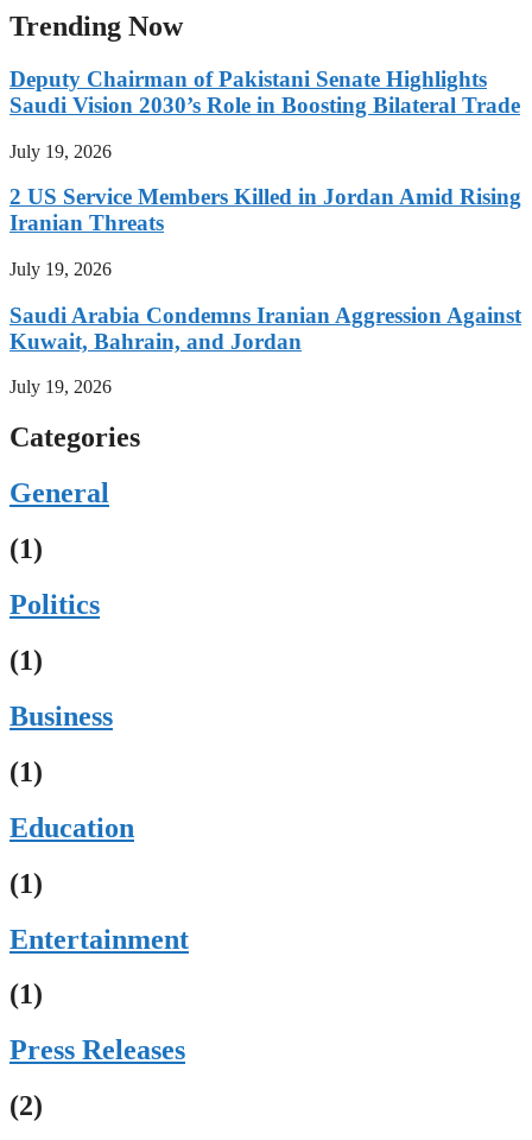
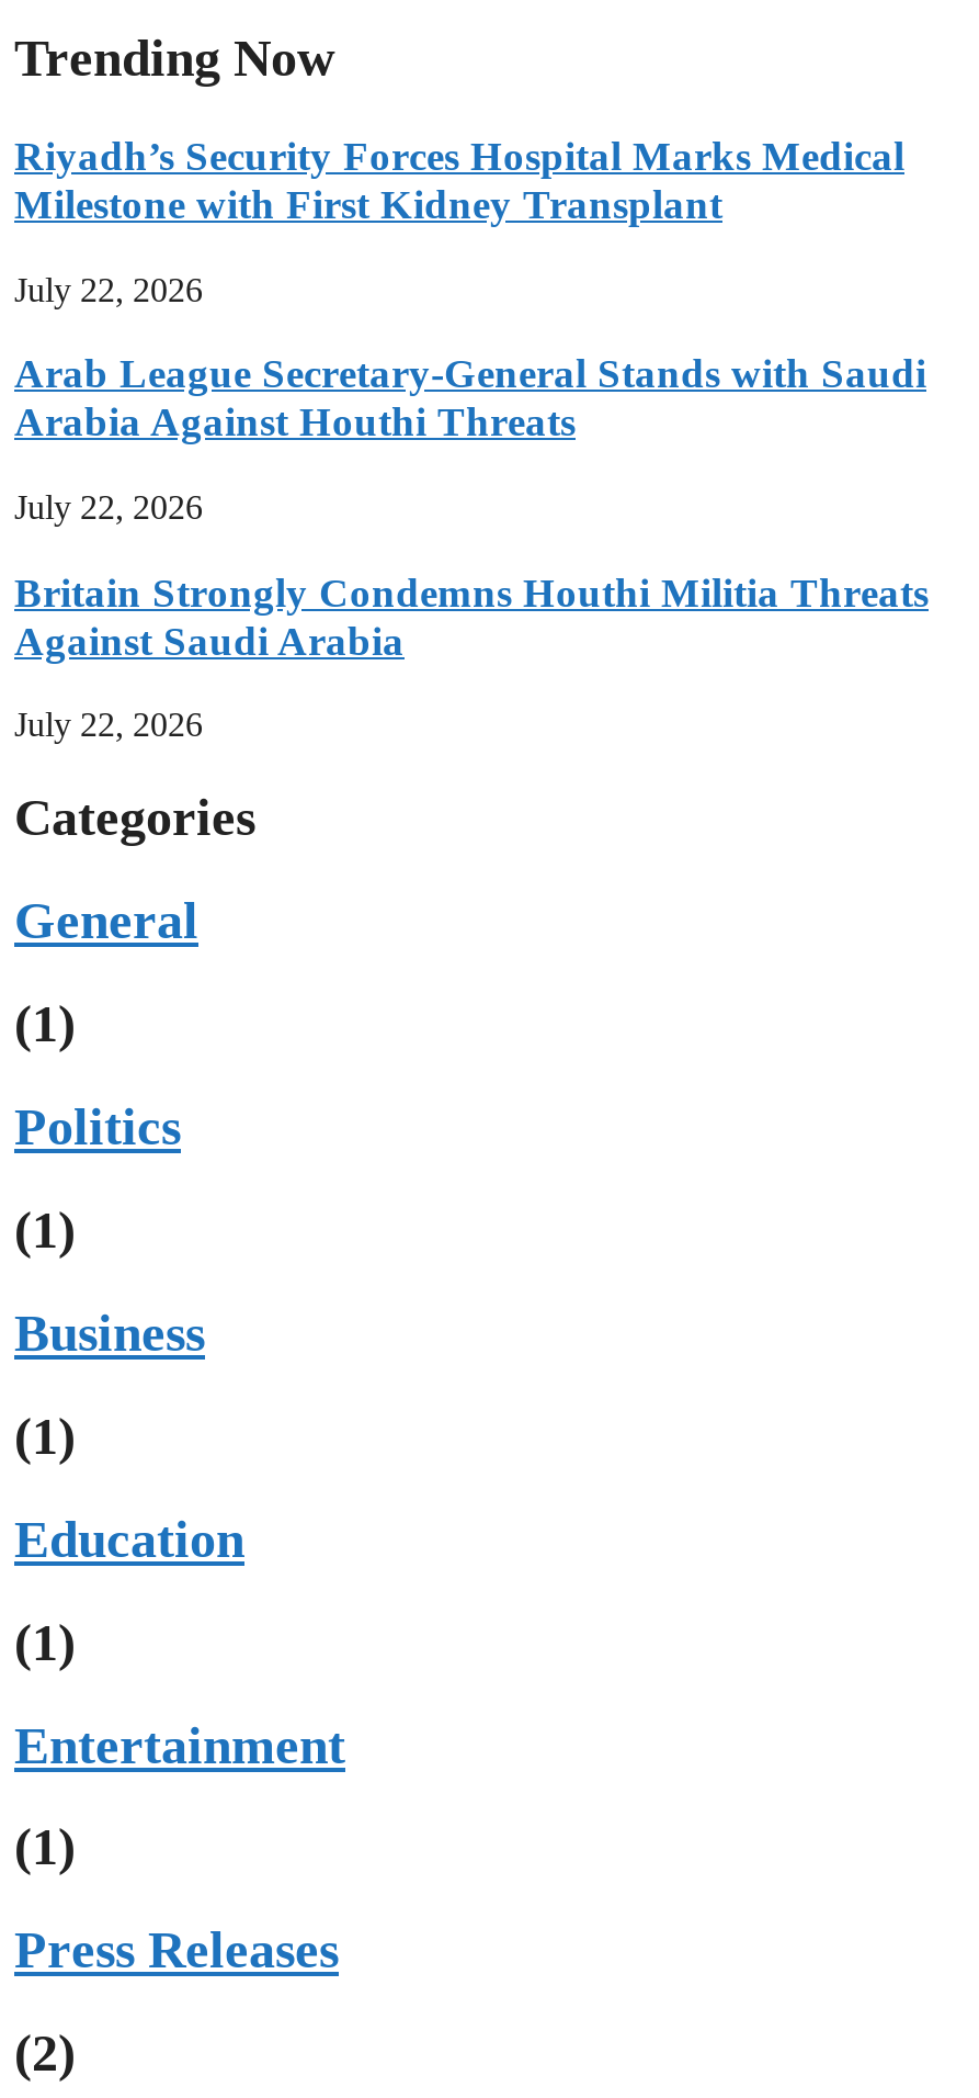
- Deputy Chairman of Pakistani Senate Highlights
- Saudi Vision 2030’s Role in Boosting Bilateral Trade
+ Riyadh’s Security Forces Hospital Marks Medical
+ Milestone with First Kidney Transplant

- July 19, 2026
+ July 22, 2026

- 2 US Service Members Killed in Jordan Amid Rising
- Iranian Threats
+ Arab League Secretary-General Stands with Saudi
+ Arabia Against Houthi Threats

- July 19, 2026
+ July 22, 2026

- Saudi Arabia Condemns Iranian Aggression Against
- Kuwait, Bahrain, and Jordan
+ Britain Strongly Condemns Houthi Militia Threats
+ Against Saudi Arabia

- July 19, 2026
+ July 22, 2026
